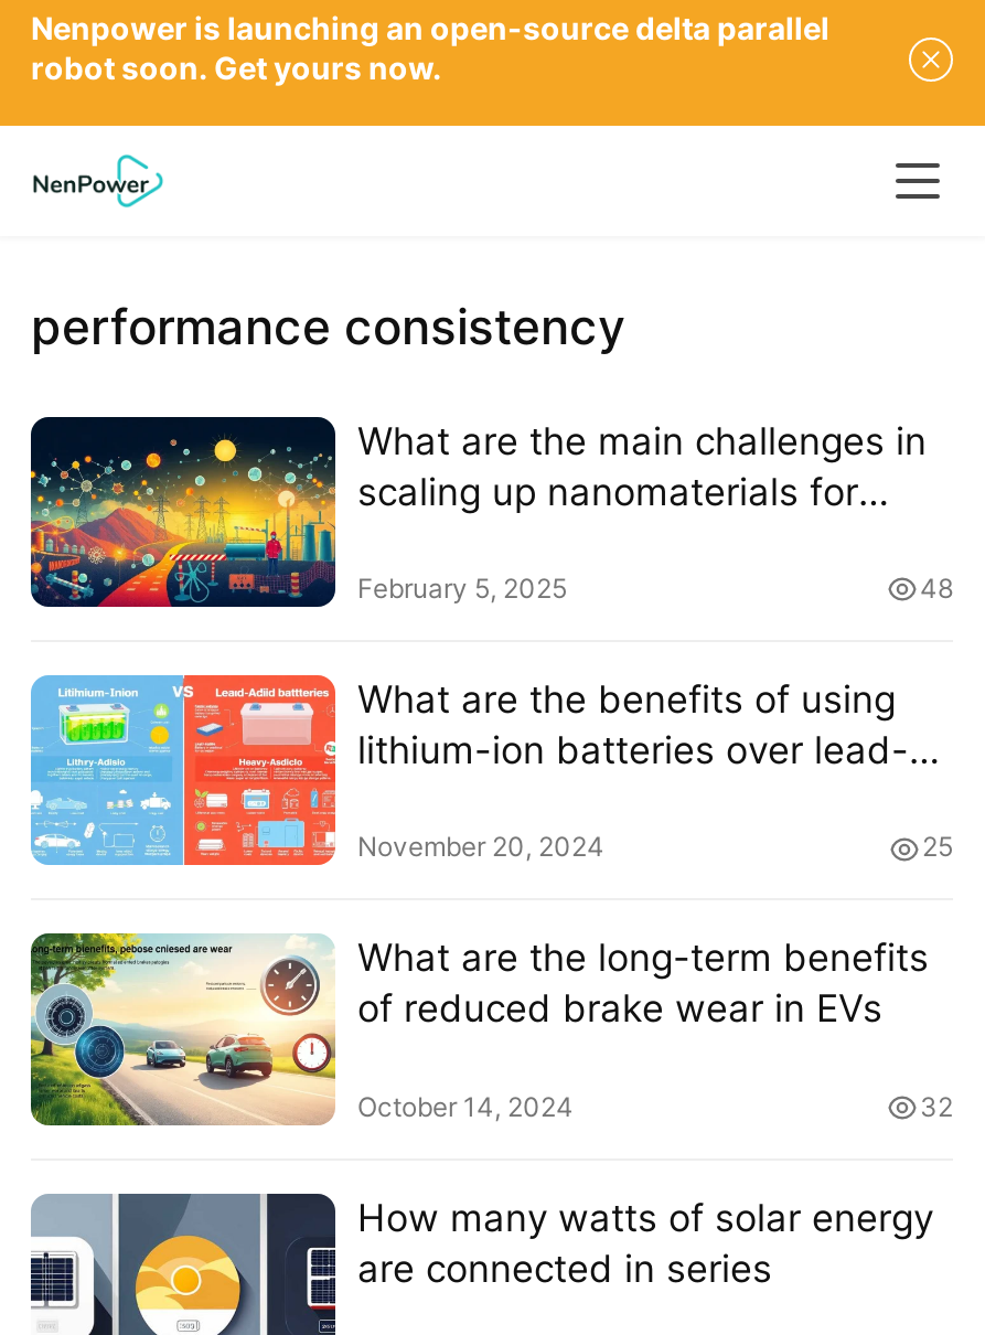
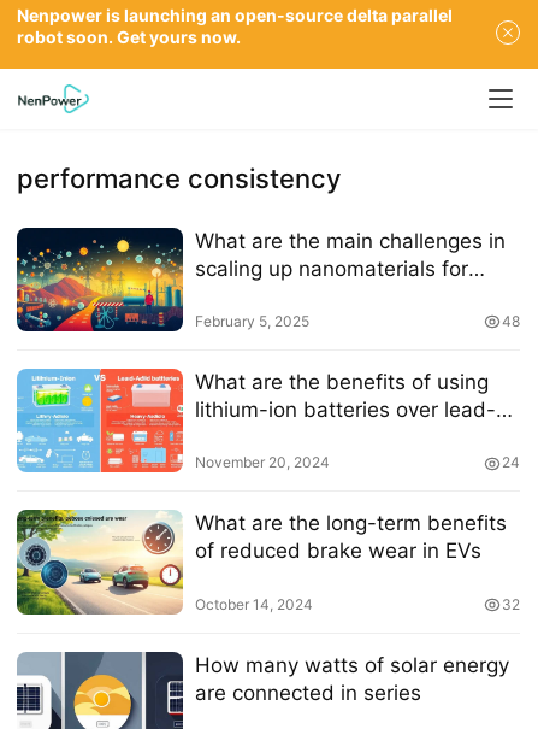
- 25
+ 24
